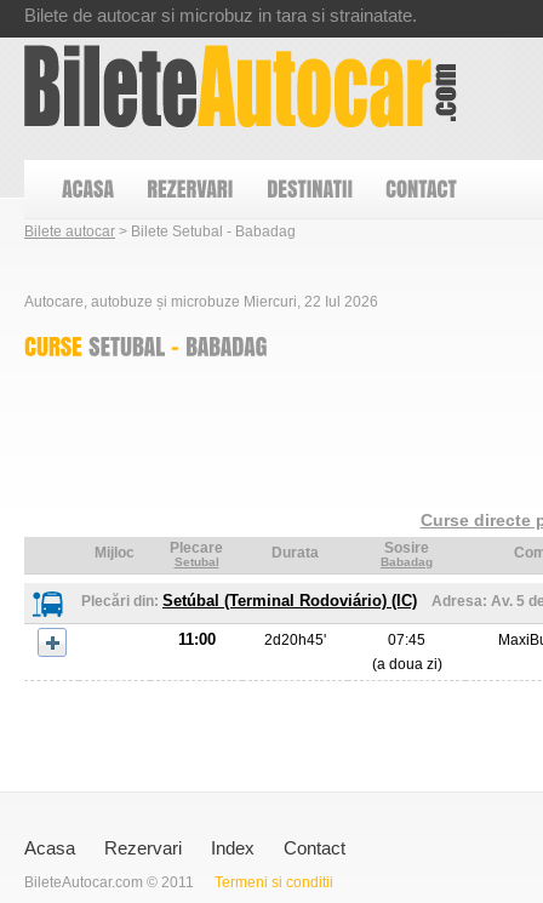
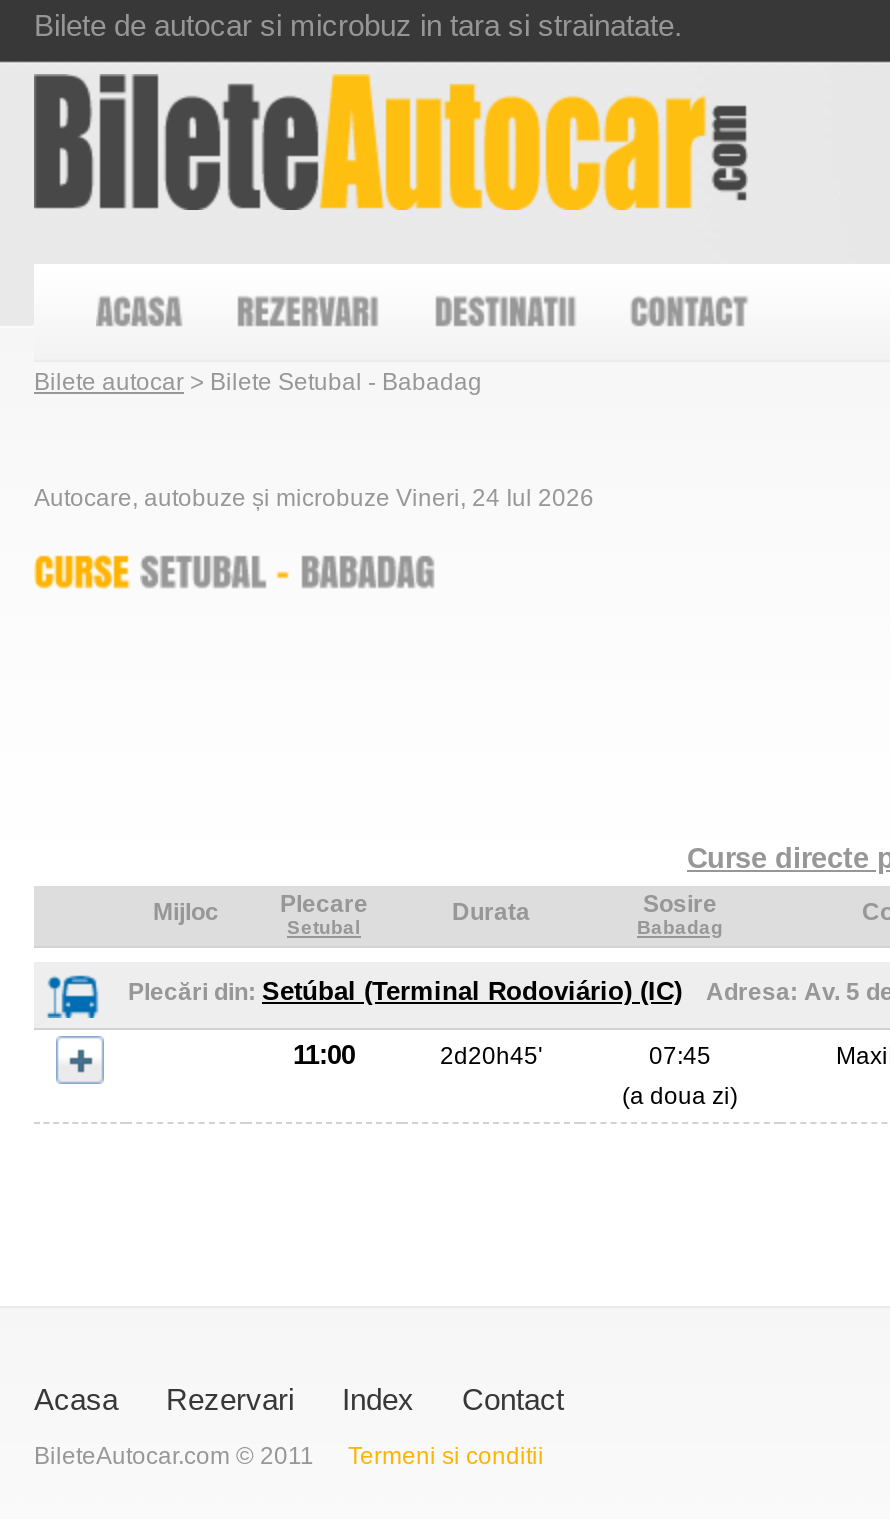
- Autocare, autobuze și microbuze Miercuri, 22 Iul 2026
+ Autocare, autobuze și microbuze Vineri, 24 Iul 2026
